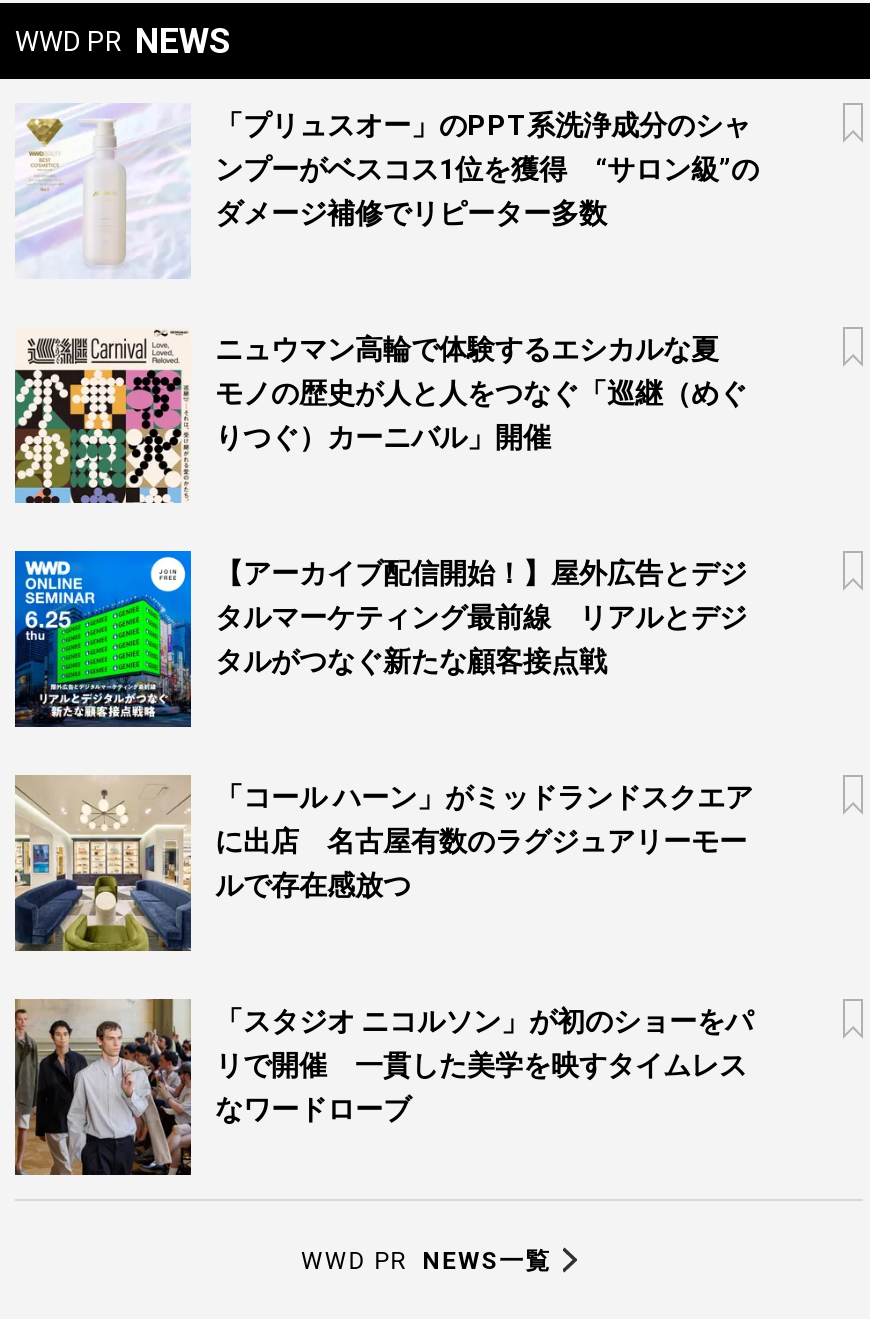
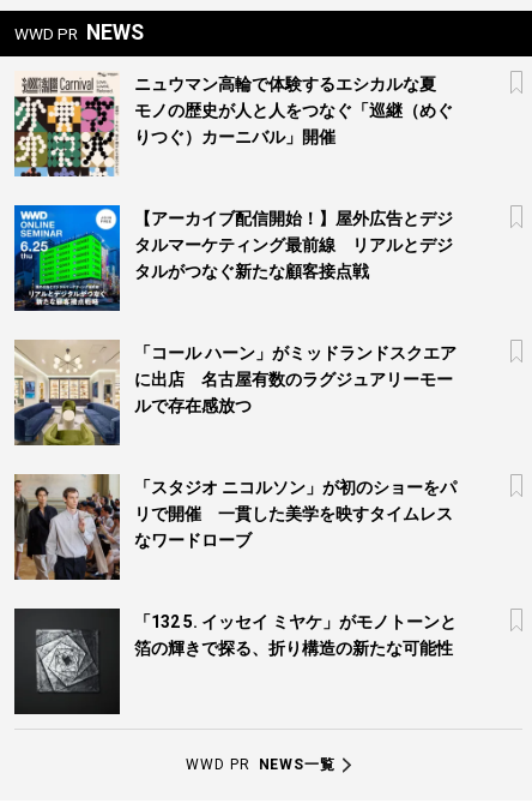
- [image]
- 「プリュスオー」のPPT系洗浄成分のシャ
- ンプーがベスコス1位を獲得 “サロン級”の
- ダメージ補修でリピーター多数

moved up: [image] | ニュウマン高輪で体験するエシカルな夏 | モノの歴史が人と人をつなぐ「巡継（めぐ | ... | リで開催 一貫した美学を映すタイムレス | なワードローブ

+ [image]
+ 「132 5. イッセイ ミヤケ」がモノトーンと
+ 箔の輝きで探る、折り構造の新たな可能性
